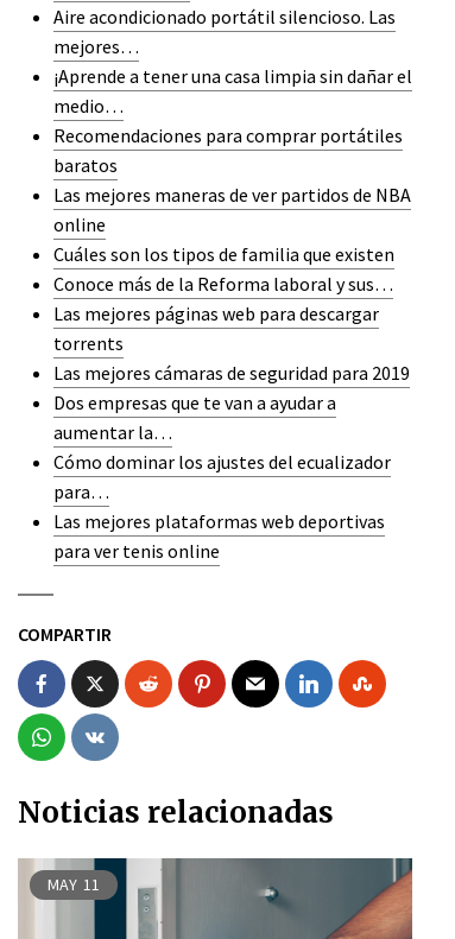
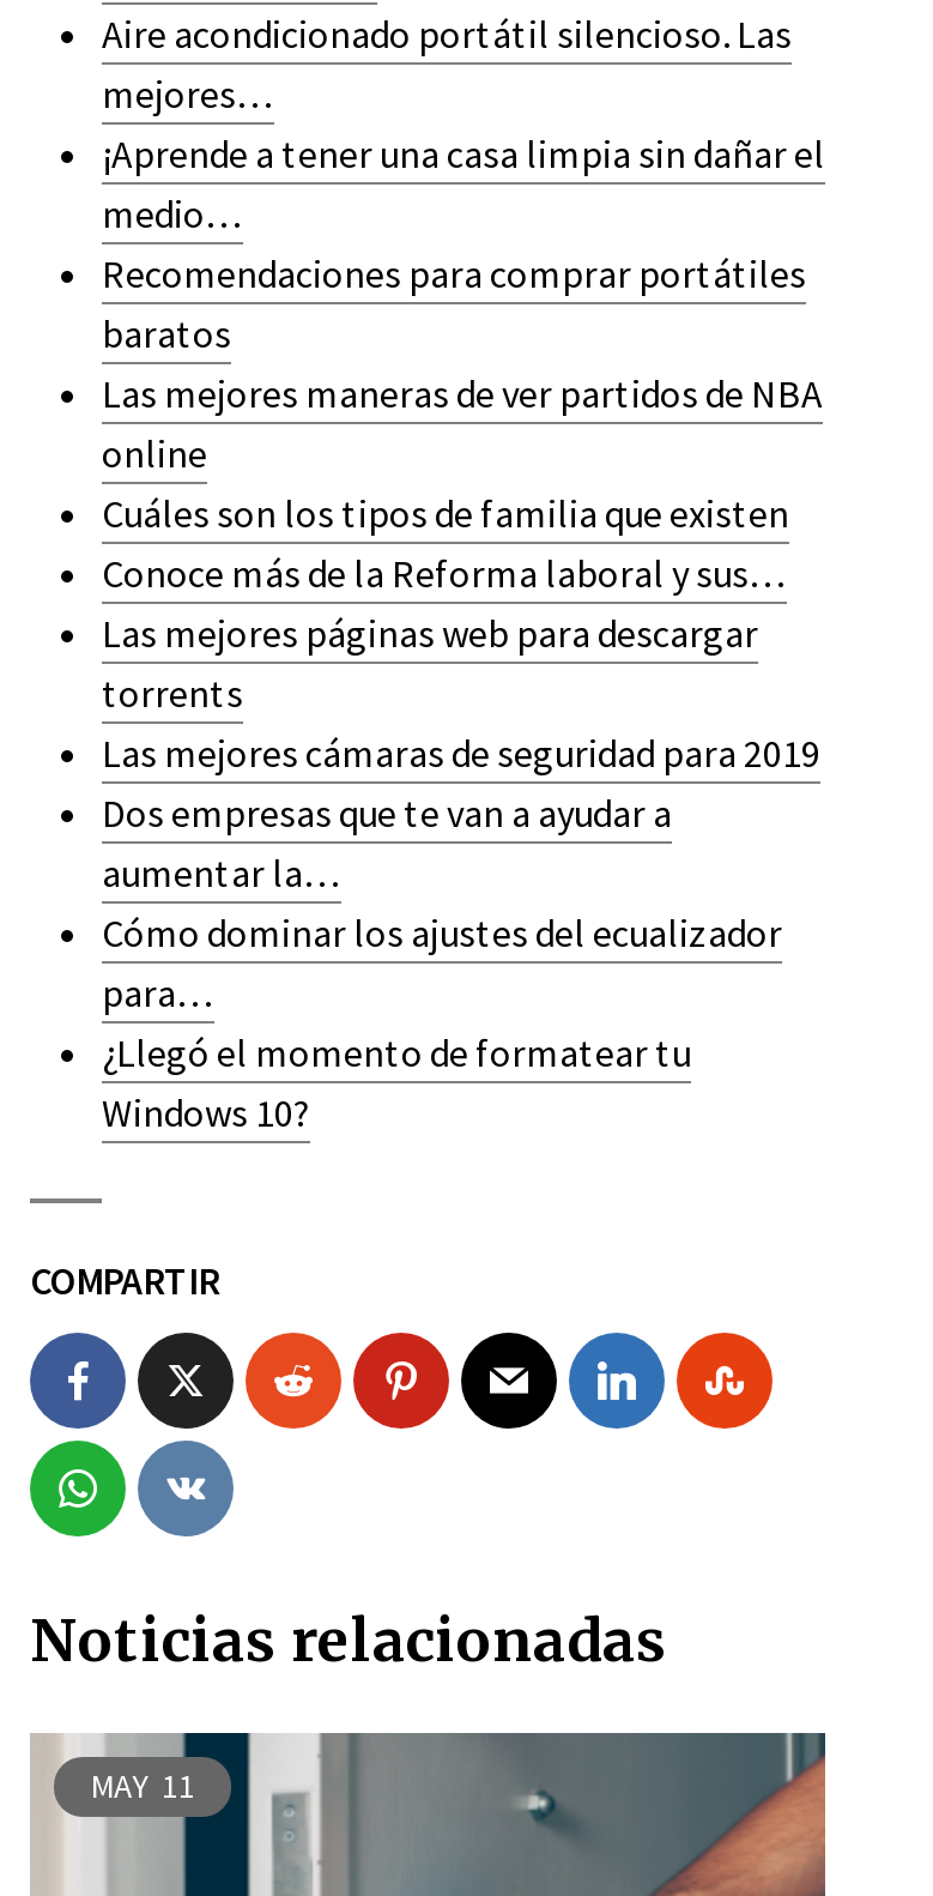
- Las mejores plataformas web deportivas
- para ver tenis online
+ ¿Llegó el momento de formatear tu
+ Windows 10?
